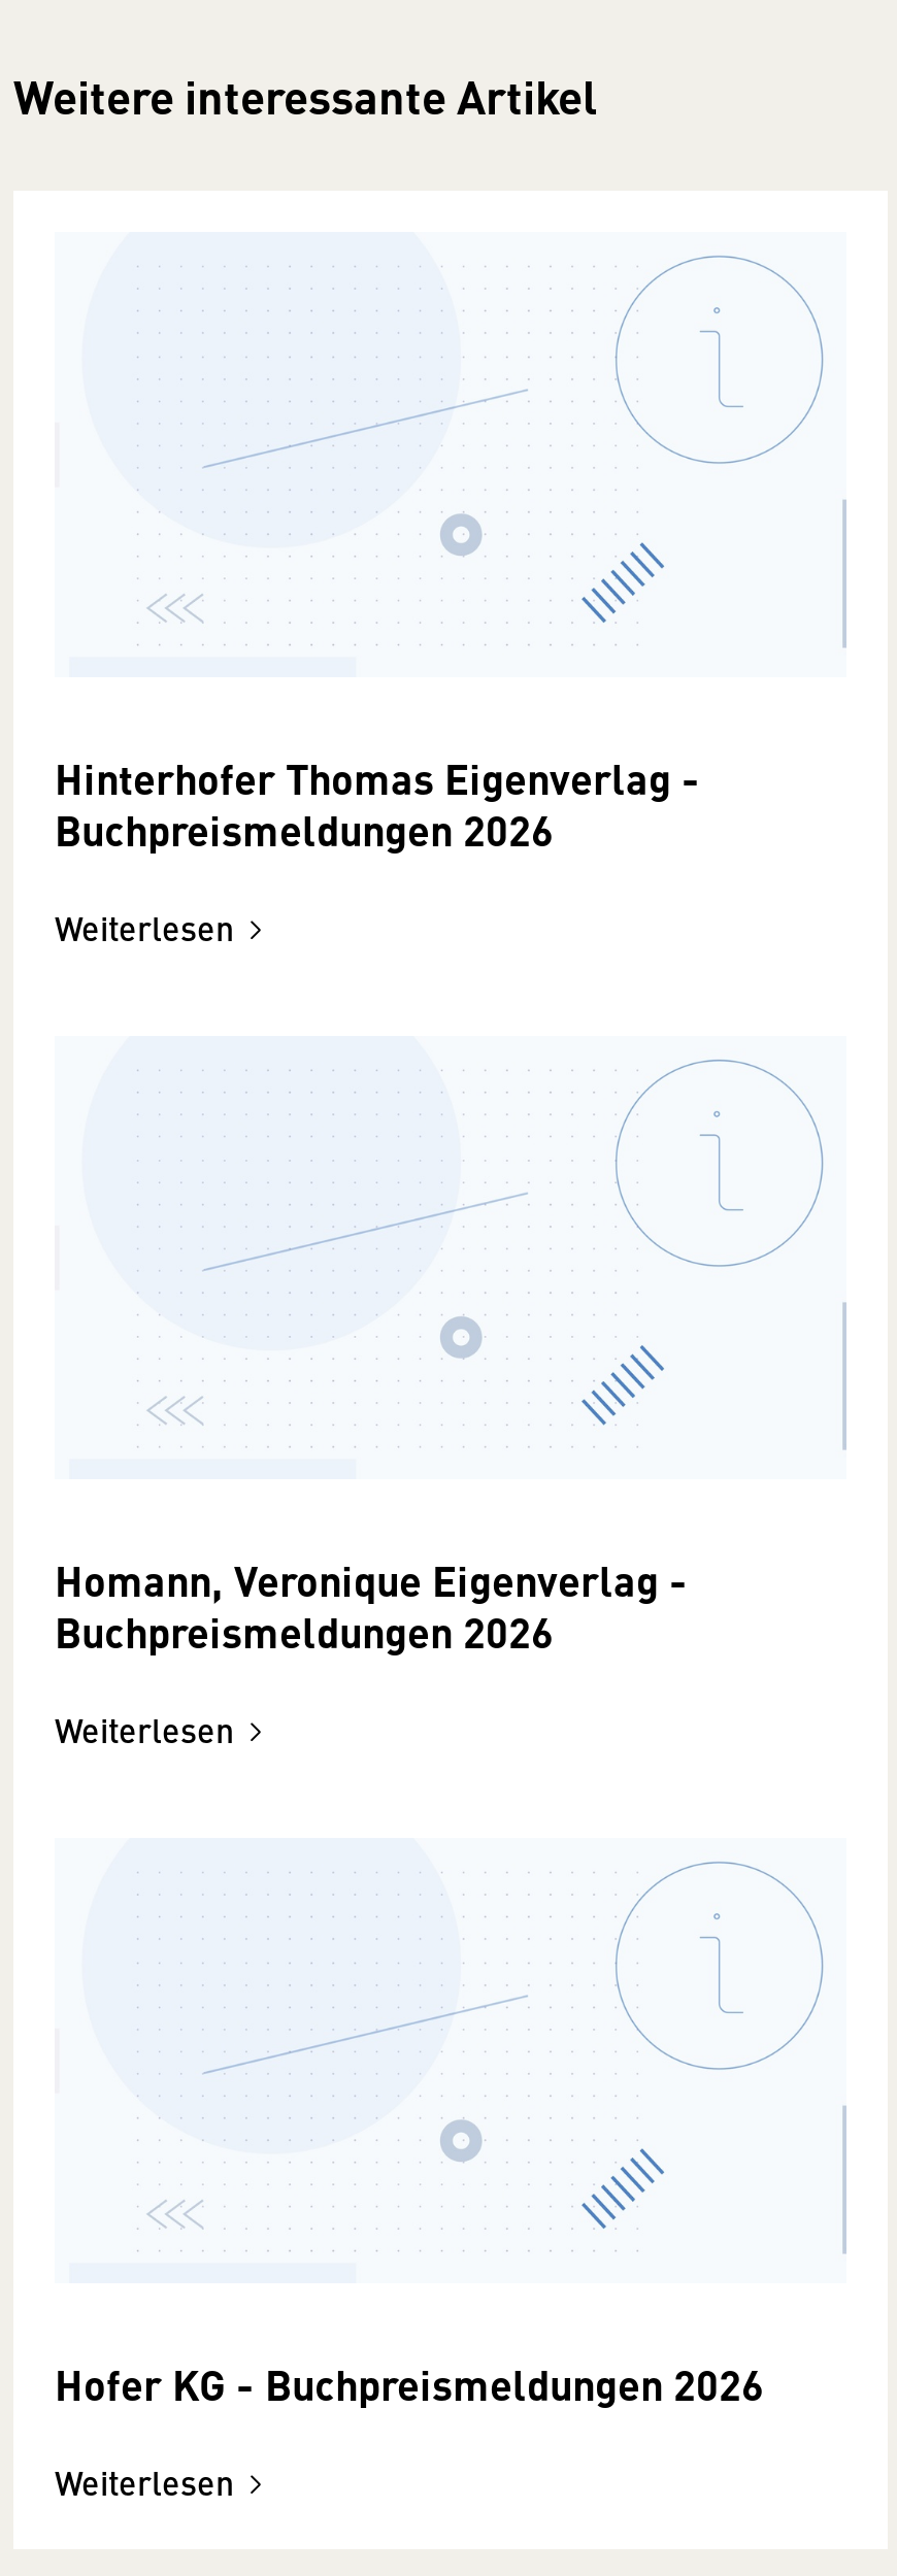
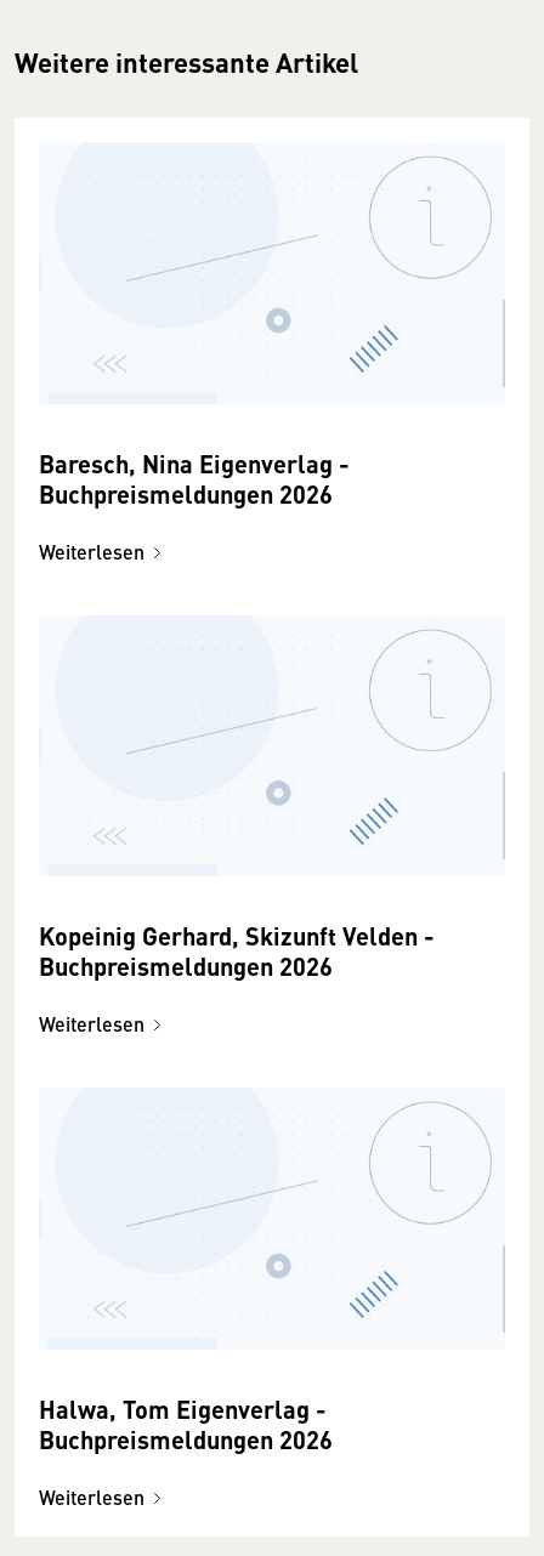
- Hinterhofer Thomas Eigenverlag -
+ Baresch, Nina Eigenverlag -

- Homann, Veronique Eigenverlag -
+ Kopeinig Gerhard, Skizunft Velden -

- Hofer KG - Buchpreismeldungen 2026
+ Halwa, Tom Eigenverlag -
+ Buchpreismeldungen 2026
